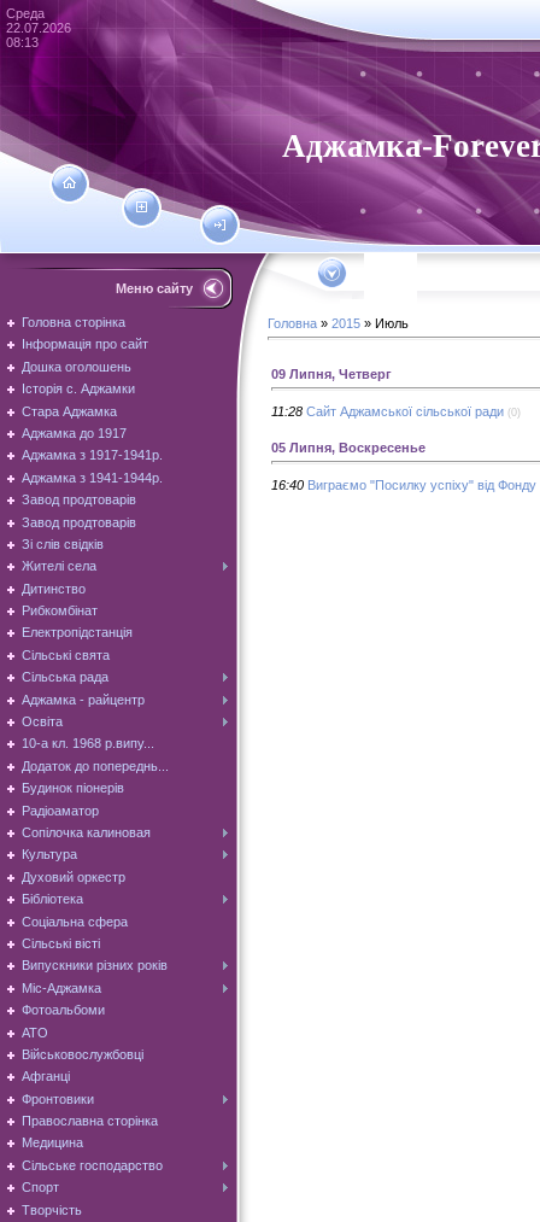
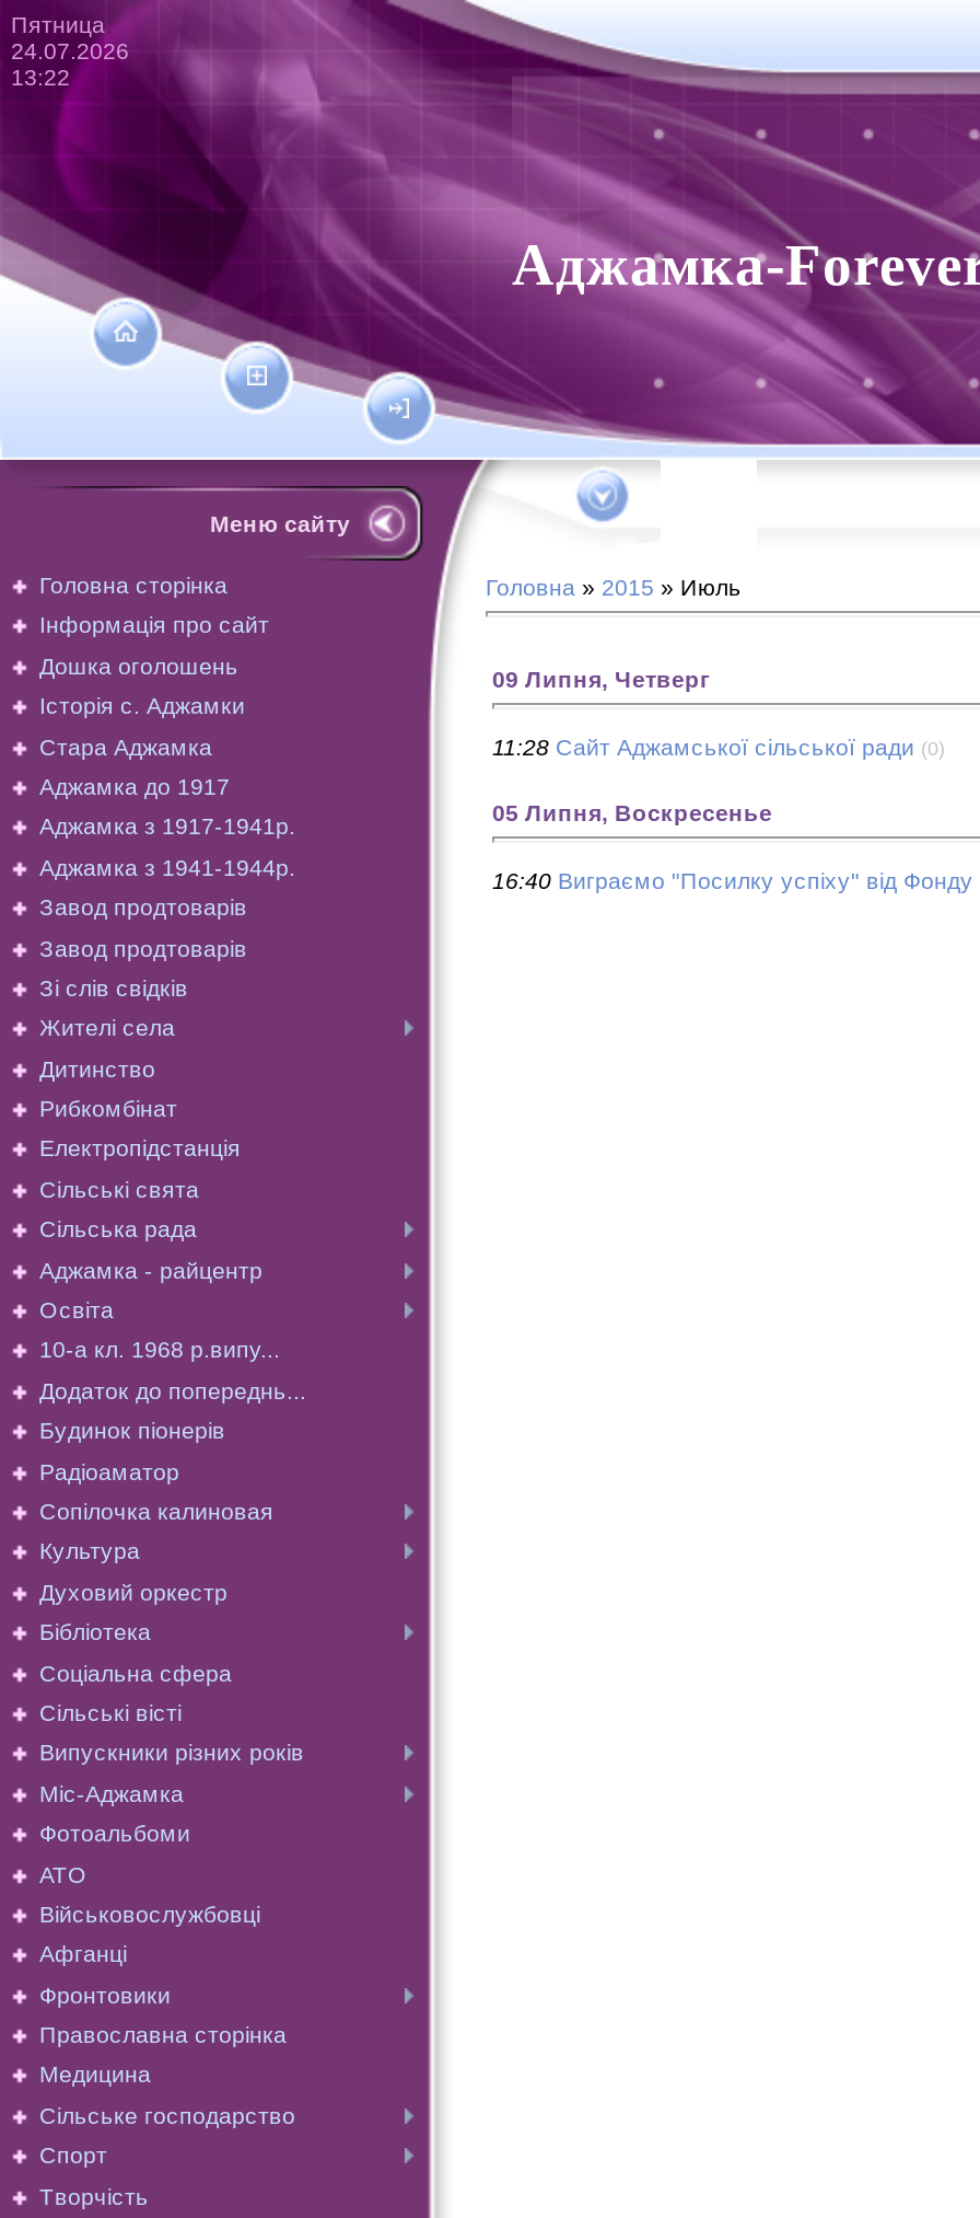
- Среда
- 22.07.2026
- 08:13
+ Пятница
+ 24.07.2026
+ 13:22
